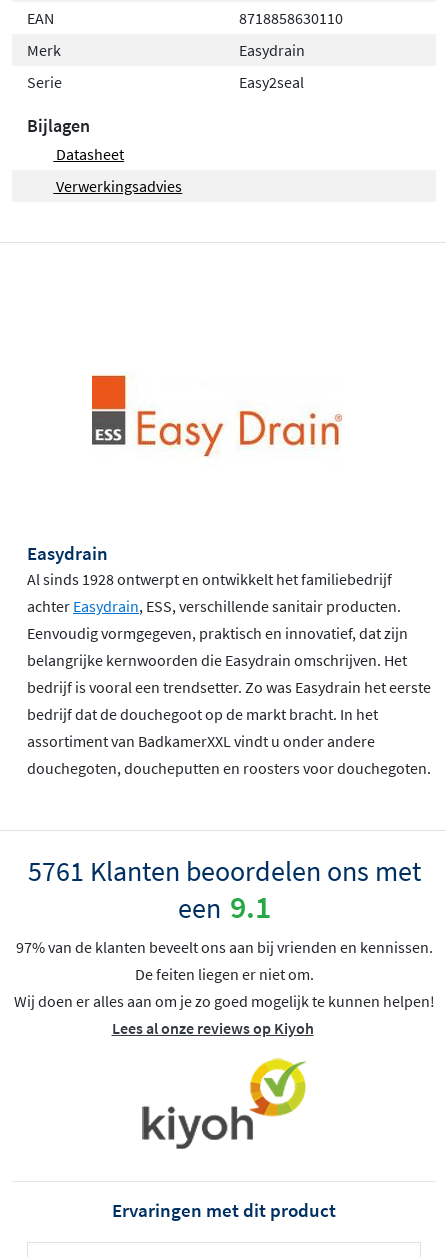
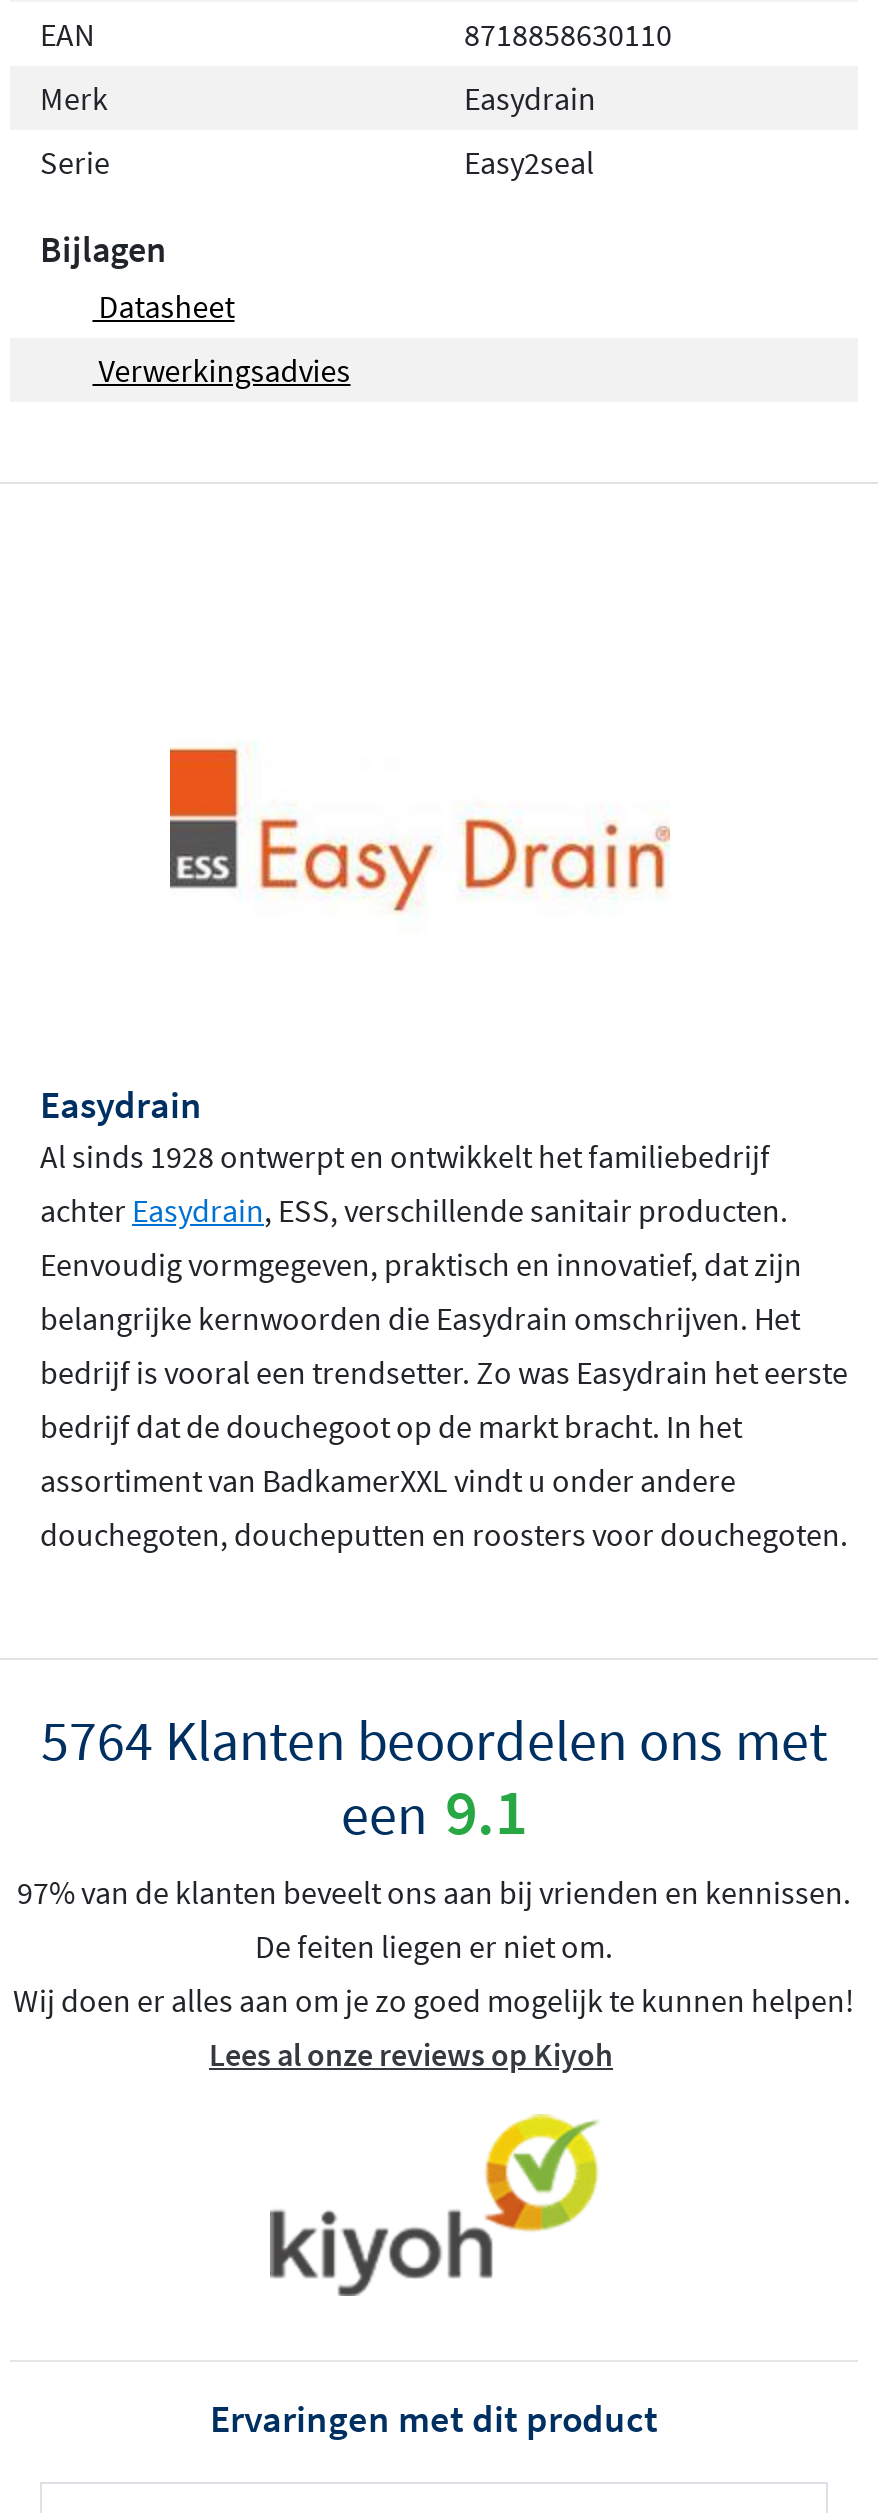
- 5761 Klanten beoordelen ons met
+ 5764 Klanten beoordelen ons met
